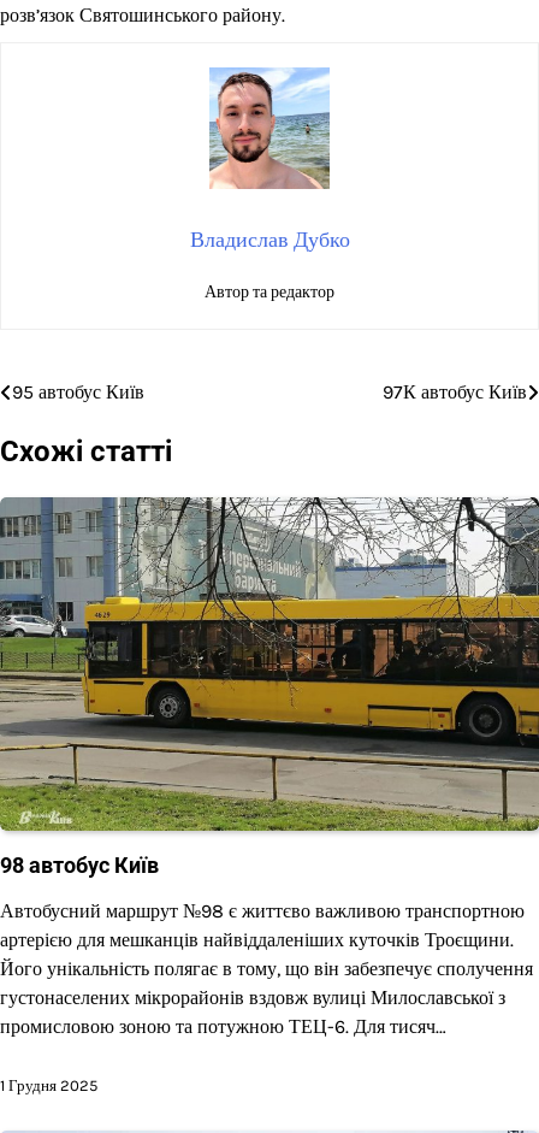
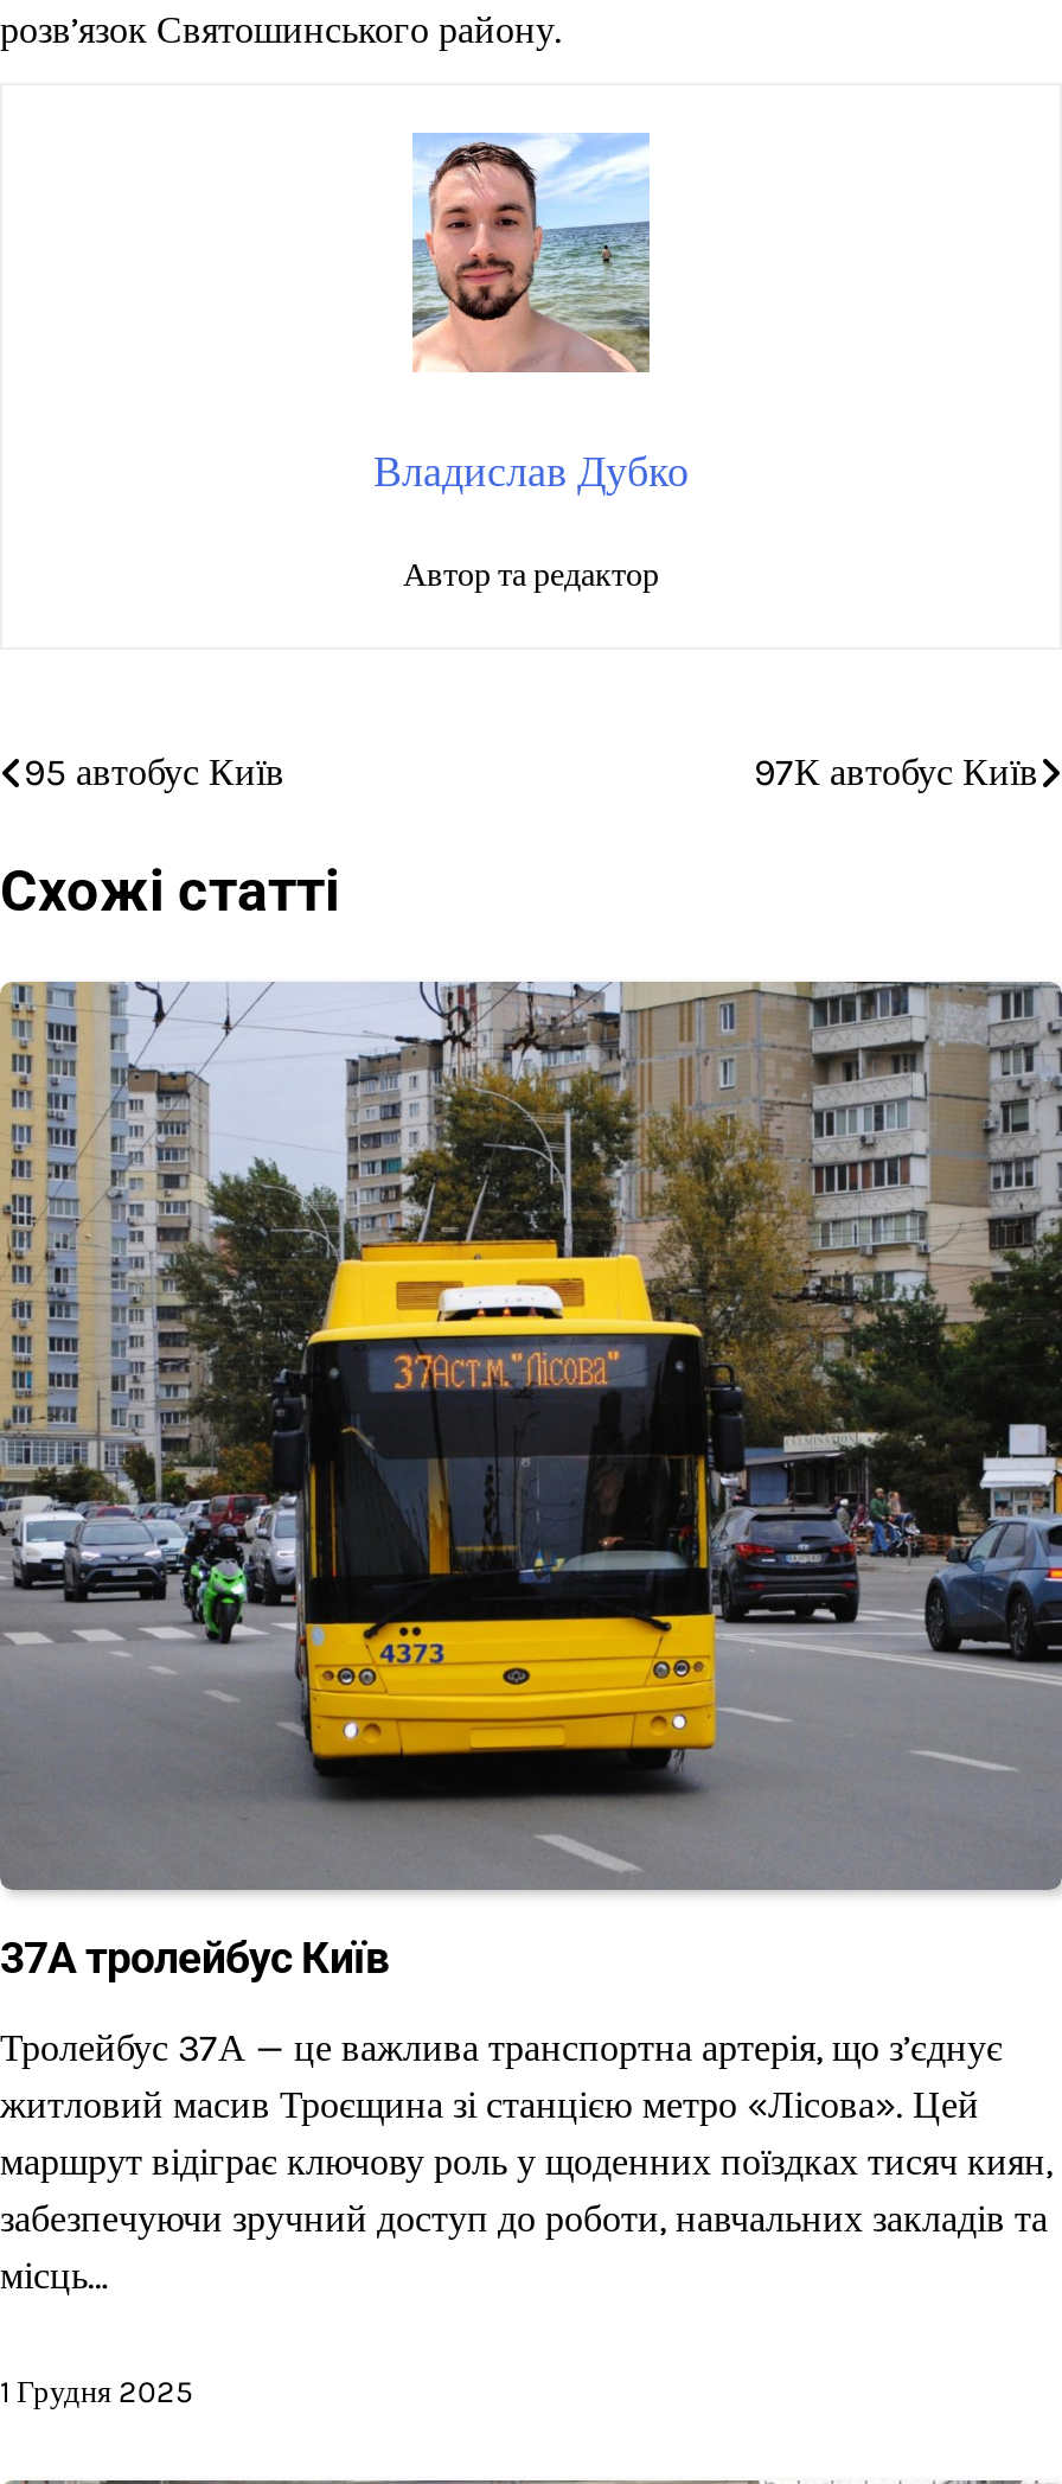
- [image]
+ [image]

- 98 автобус Київ
+ 37А тролейбус Київ

- Автобусний маршрут №98 є життєво важливою транспортною
- артерією для мешканців найвіддаленіших куточків Троєщини.
- Його унікальність полягає в тому, що він забезпечує сполучення
- густонаселених мікрорайонів вздовж вулиці Милославської з
- промисловою зоною та потужною ТЕЦ-6. Для тисяч…
+ Тролейбус 37А — це важлива транспортна артерія, що з’єднує
+ житловий масив Троєщина зі станцією метро «Лісова». Цей
+ маршрут відіграє ключову роль у щоденних поїздках тисяч киян,
+ забезпечуючи зручний доступ до роботи, навчальних закладів та
+ місць…
